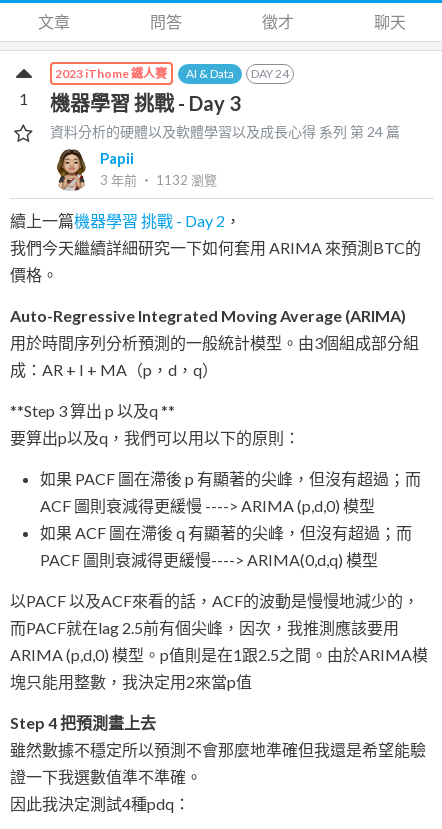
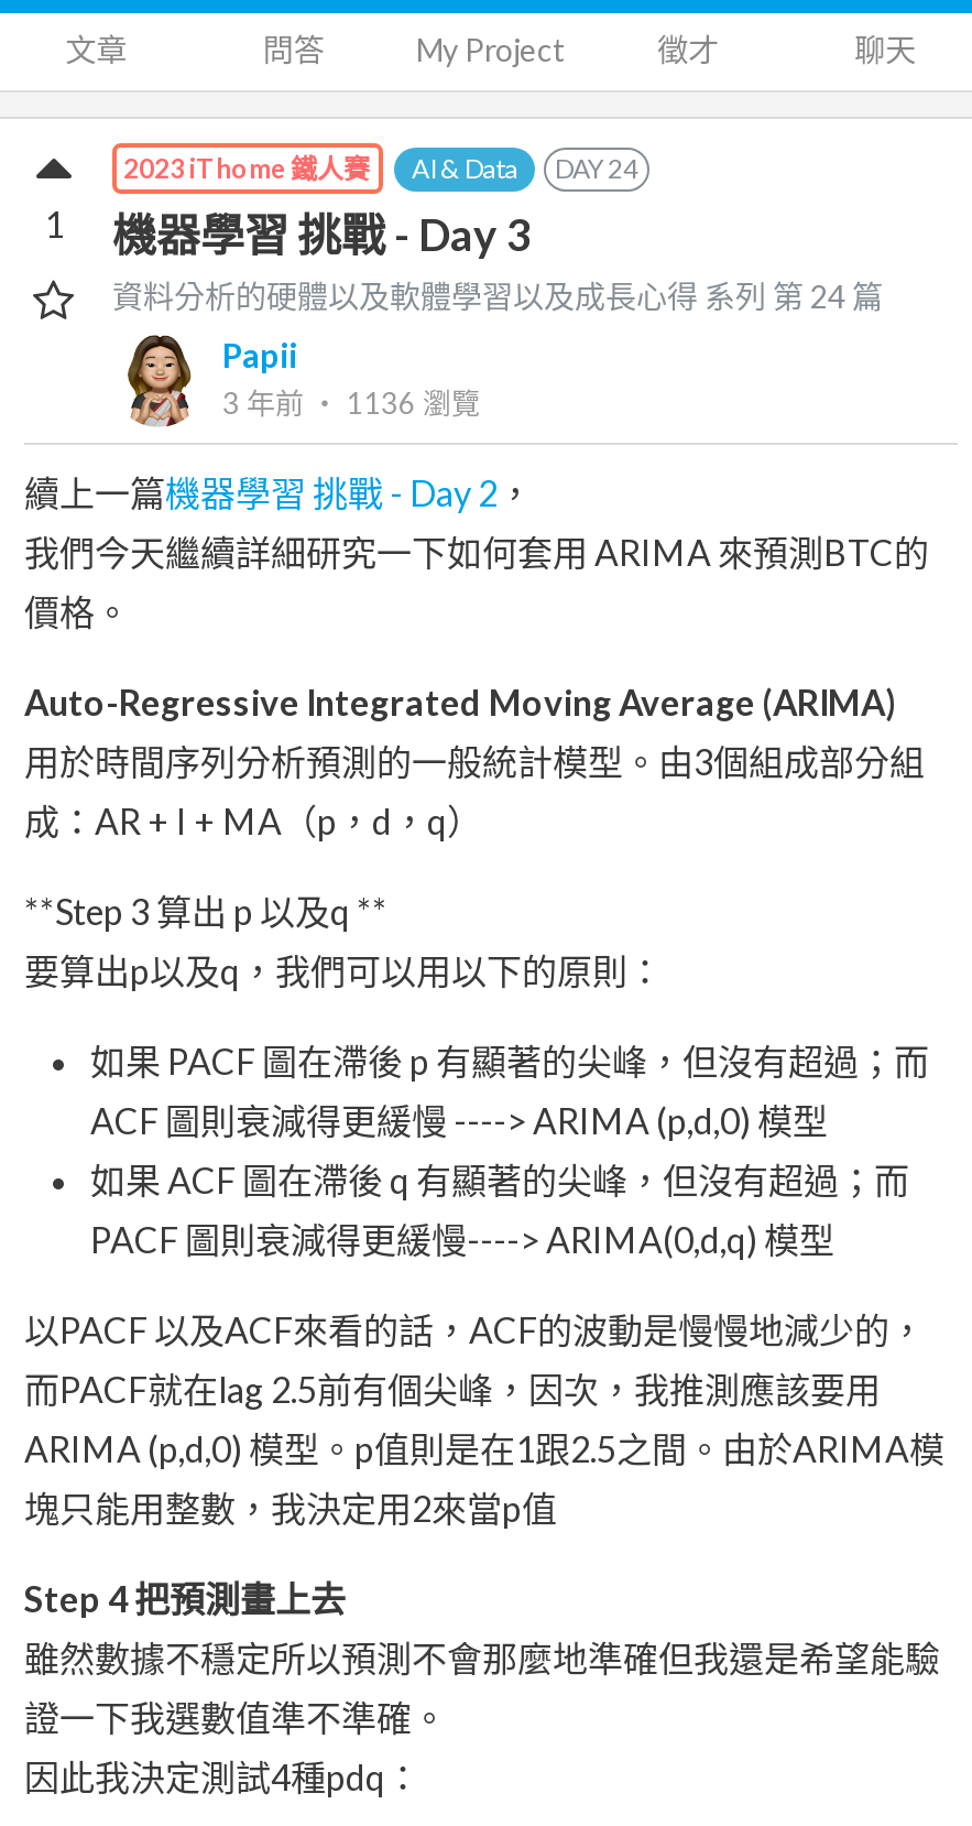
+ My Project

- 3 年前‧ 1132瀏覽
+ 3 年前‧ 1136瀏覽
